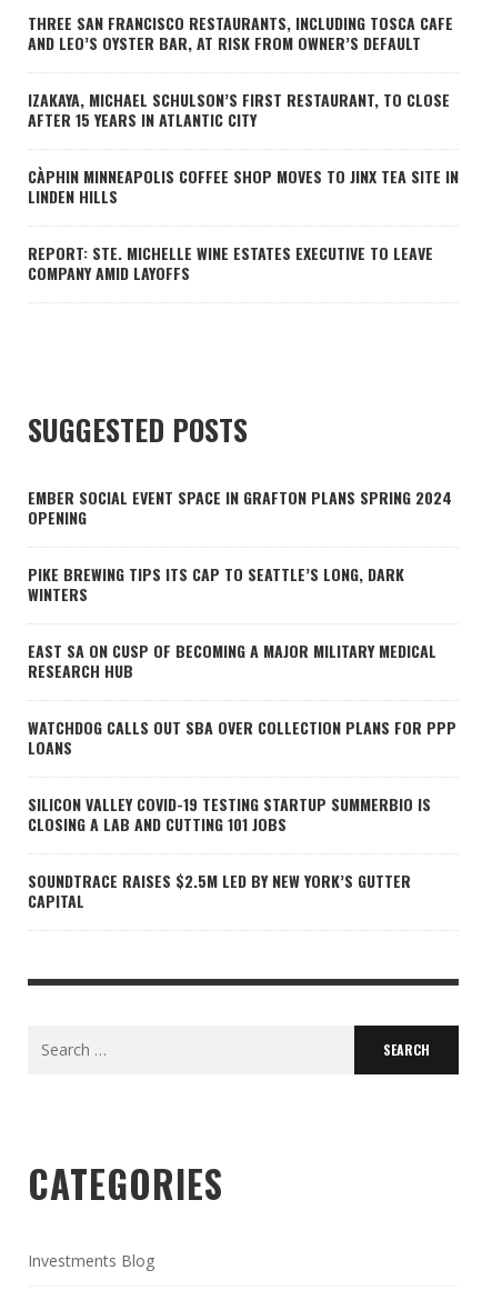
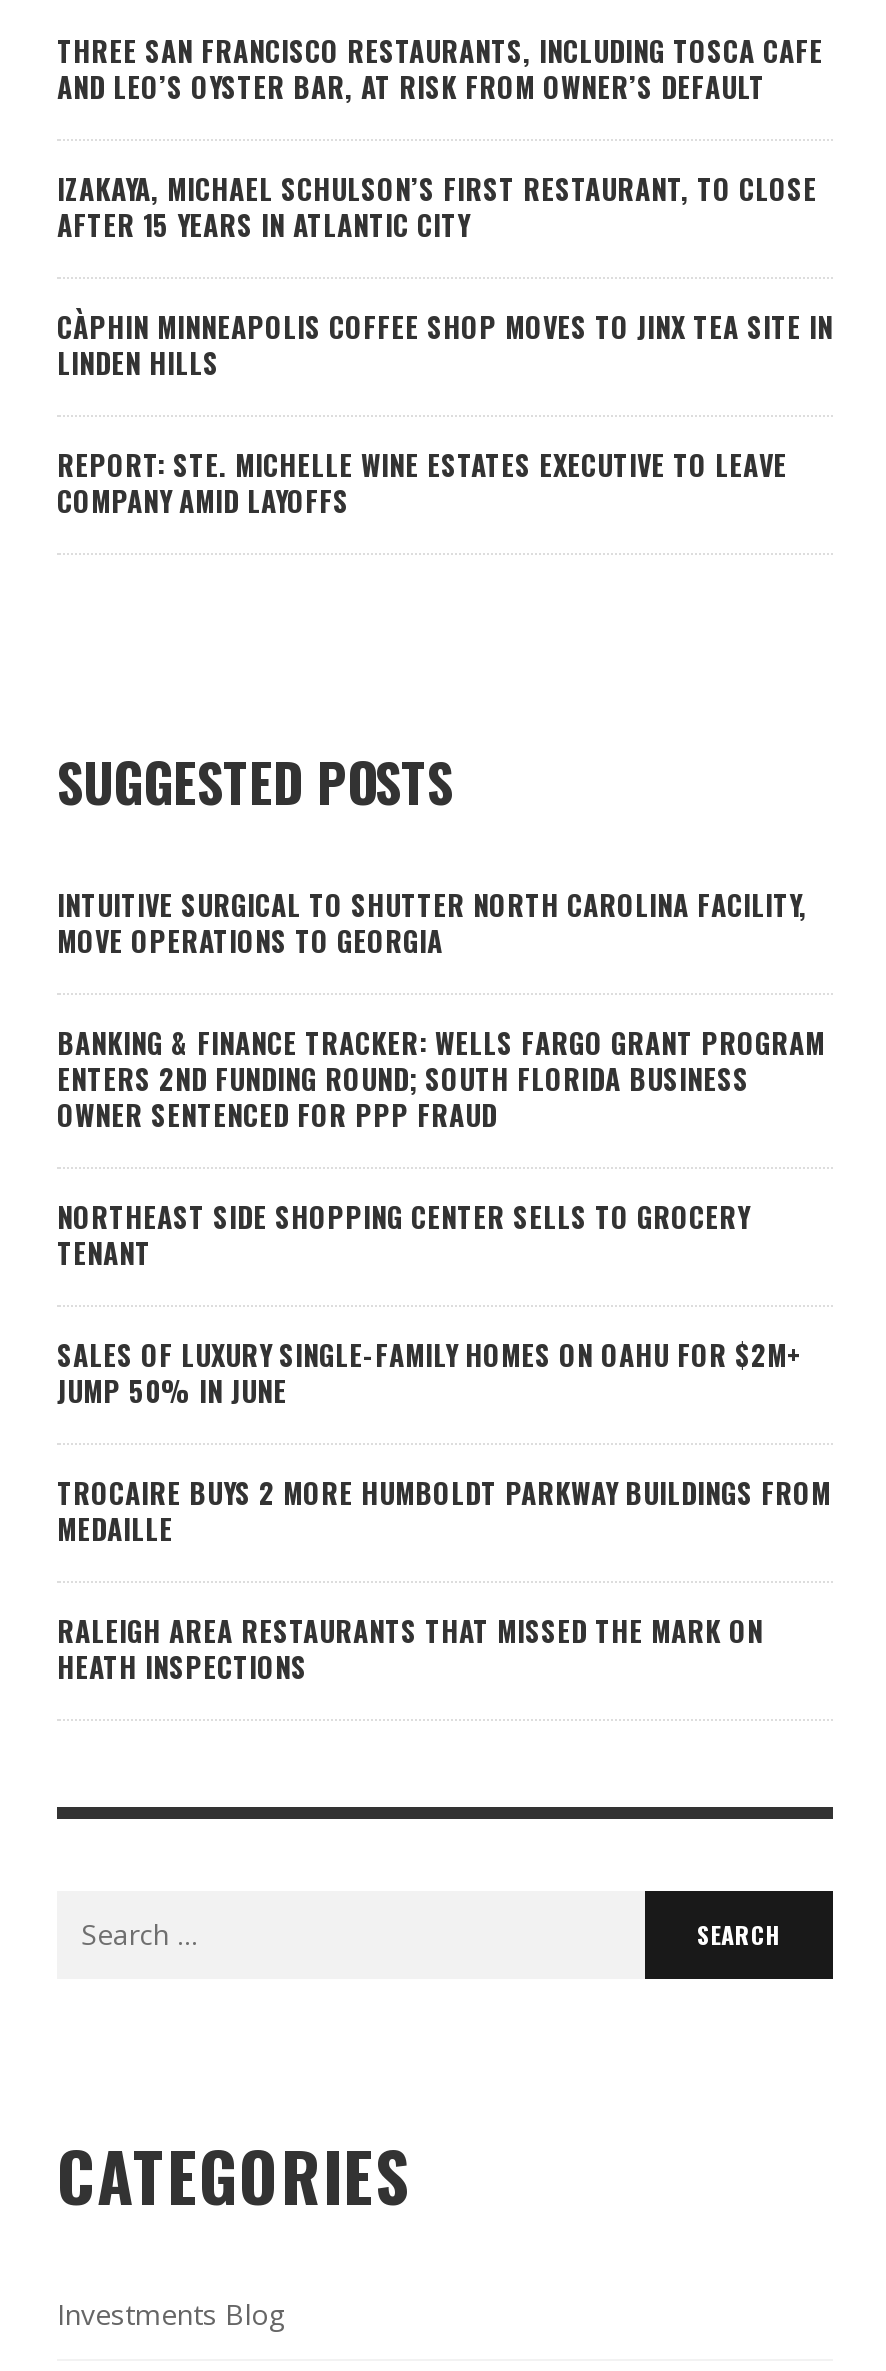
- EMBER SOCIAL EVENT SPACE IN GRAFTON PLANS SPRING 2024
- OPENING
+ INTUITIVE SURGICAL TO SHUTTER NORTH CAROLINA FACILITY,
+ MOVE OPERATIONS TO GEORGIA

- PIKE BREWING TIPS ITS CAP TO SEATTLE’S LONG, DARK
- WINTERS
+ BANKING & FINANCE TRACKER: WELLS FARGO GRANT PROGRAM
+ ENTERS 2ND FUNDING ROUND; SOUTH FLORIDA BUSINESS
+ OWNER SENTENCED FOR PPP FRAUD

- EAST SA ON CUSP OF BECOMING A MAJOR MILITARY MEDICAL
- RESEARCH HUB
+ NORTHEAST SIDE SHOPPING CENTER SELLS TO GROCERY
+ TENANT

- WATCHDOG CALLS OUT SBA OVER COLLECTION PLANS FOR PPP
- LOANS
+ SALES OF LUXURY SINGLE-FAMILY HOMES ON OAHU FOR $2M+
+ JUMP 50% IN JUNE

- SILICON VALLEY COVID-19 TESTING STARTUP SUMMERBIO IS
- CLOSING A LAB AND CUTTING 101 JOBS
+ TROCAIRE BUYS 2 MORE HUMBOLDT PARKWAY BUILDINGS FROM
+ MEDAILLE

- SOUNDTRACE RAISES $2.5M LED BY NEW YORK’S GUTTER
- CAPITAL
+ RALEIGH AREA RESTAURANTS THAT MISSED THE MARK ON
+ HEATH INSPECTIONS
